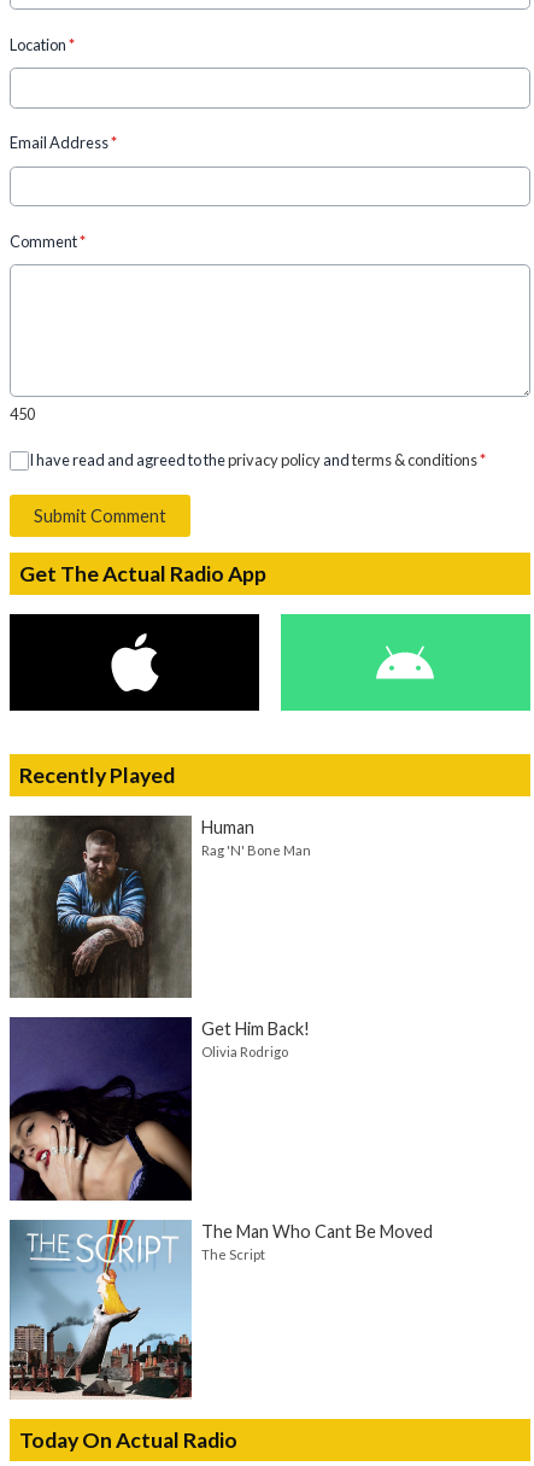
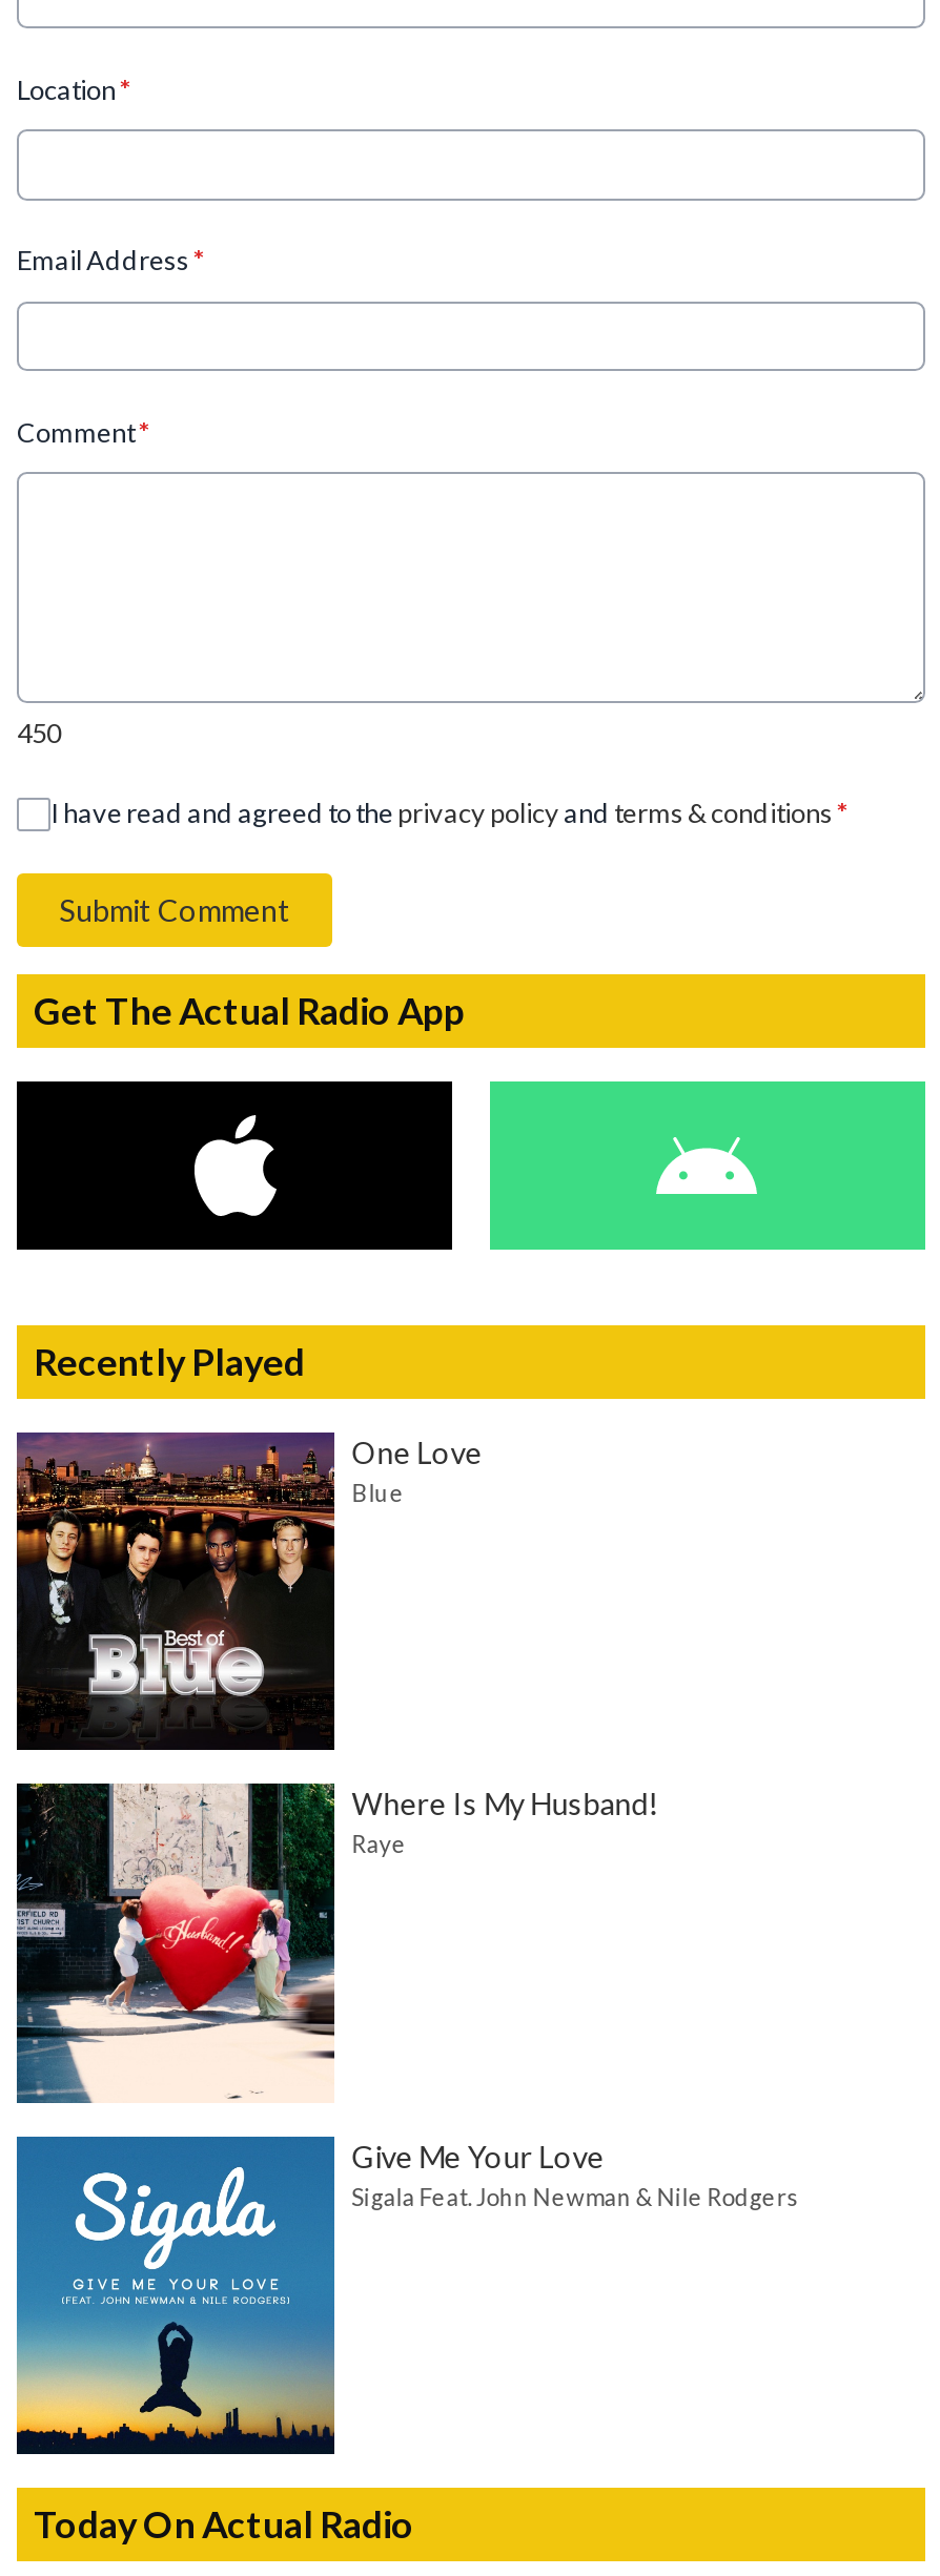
- [image]
- Human
- Rag 'N' Bone Man
+ [image]
+ One Love
+ Blue

- [image]
- Get Him Back!
- Olivia Rodrigo
+ [image]
+ Where Is My Husband!
+ Raye

- [image]
- The Man Who Cant Be Moved
- The Script
+ [image]
+ Give Me Your Love
+ Sigala Feat. John Newman & Nile Rodgers
